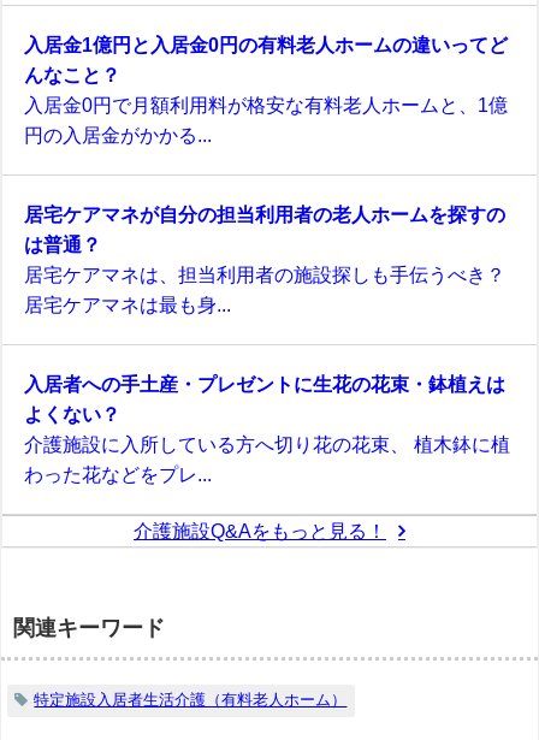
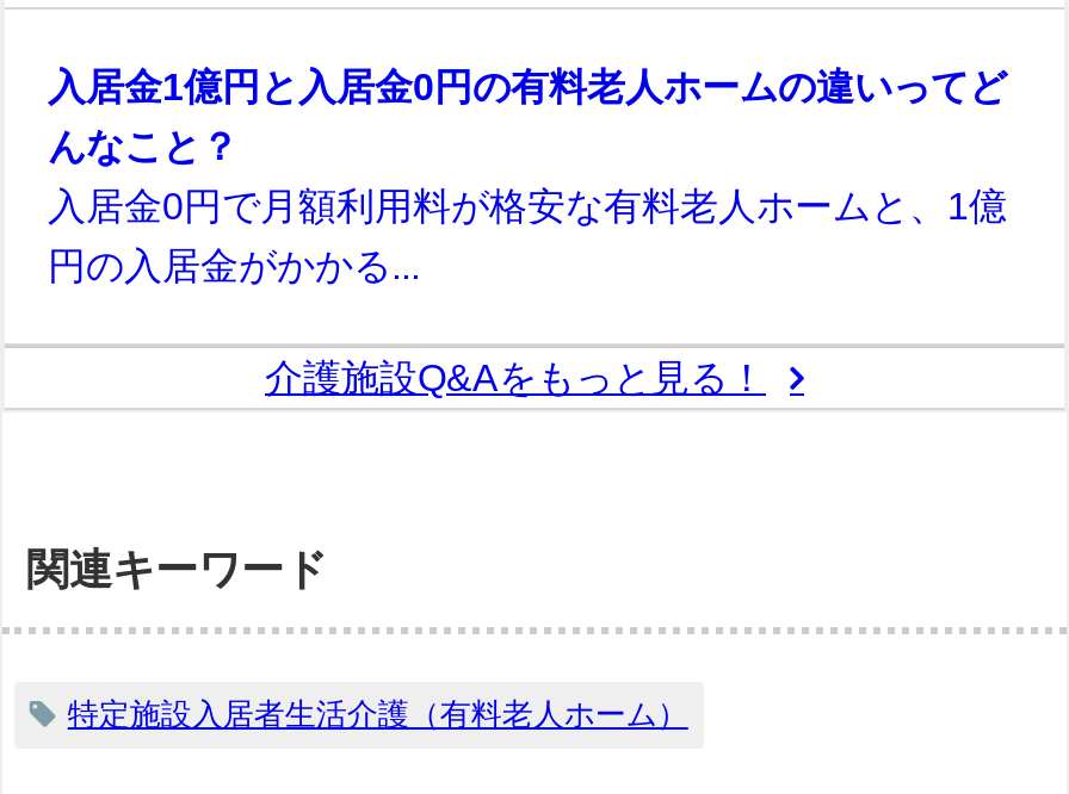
- 居宅ケアマネが自分の担当利用者の老人ホームを探すの
- は普通？
- 居宅ケアマネは、担当利用者の施設探しも手伝うべき？
- 居宅ケアマネは最も身...

- 入居者への手土産・プレゼントに生花の花束・鉢植えは
- よくない？
- 介護施設に入所している方へ切り花の花束、 植木鉢に植
- わった花などをプレ...
